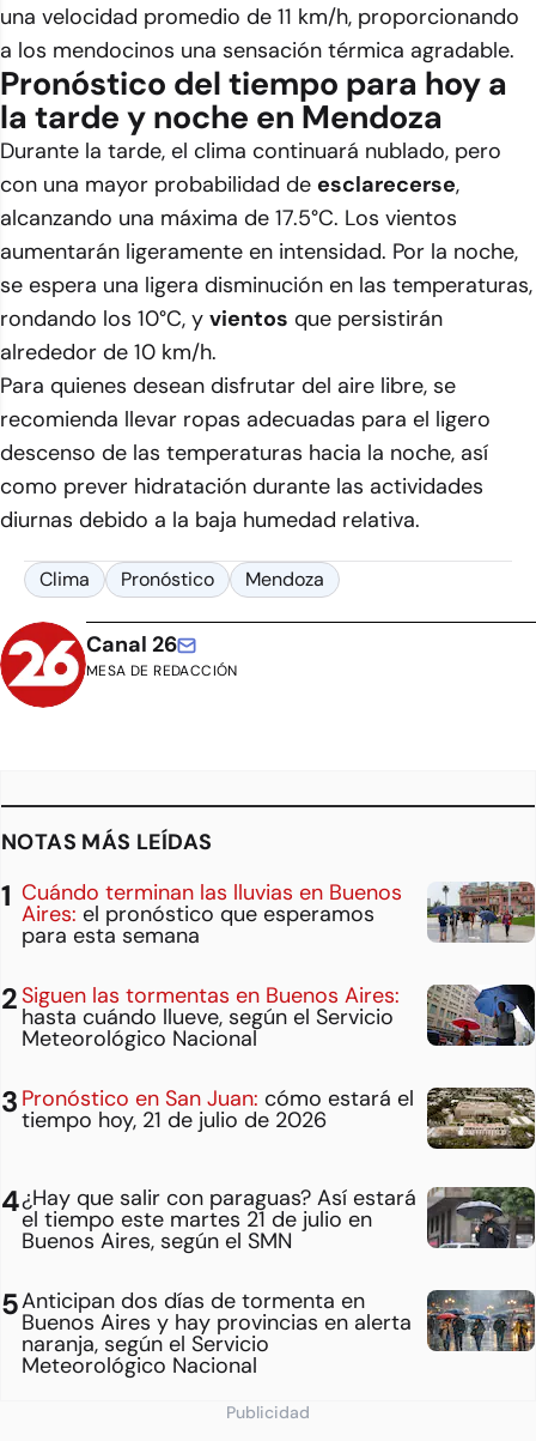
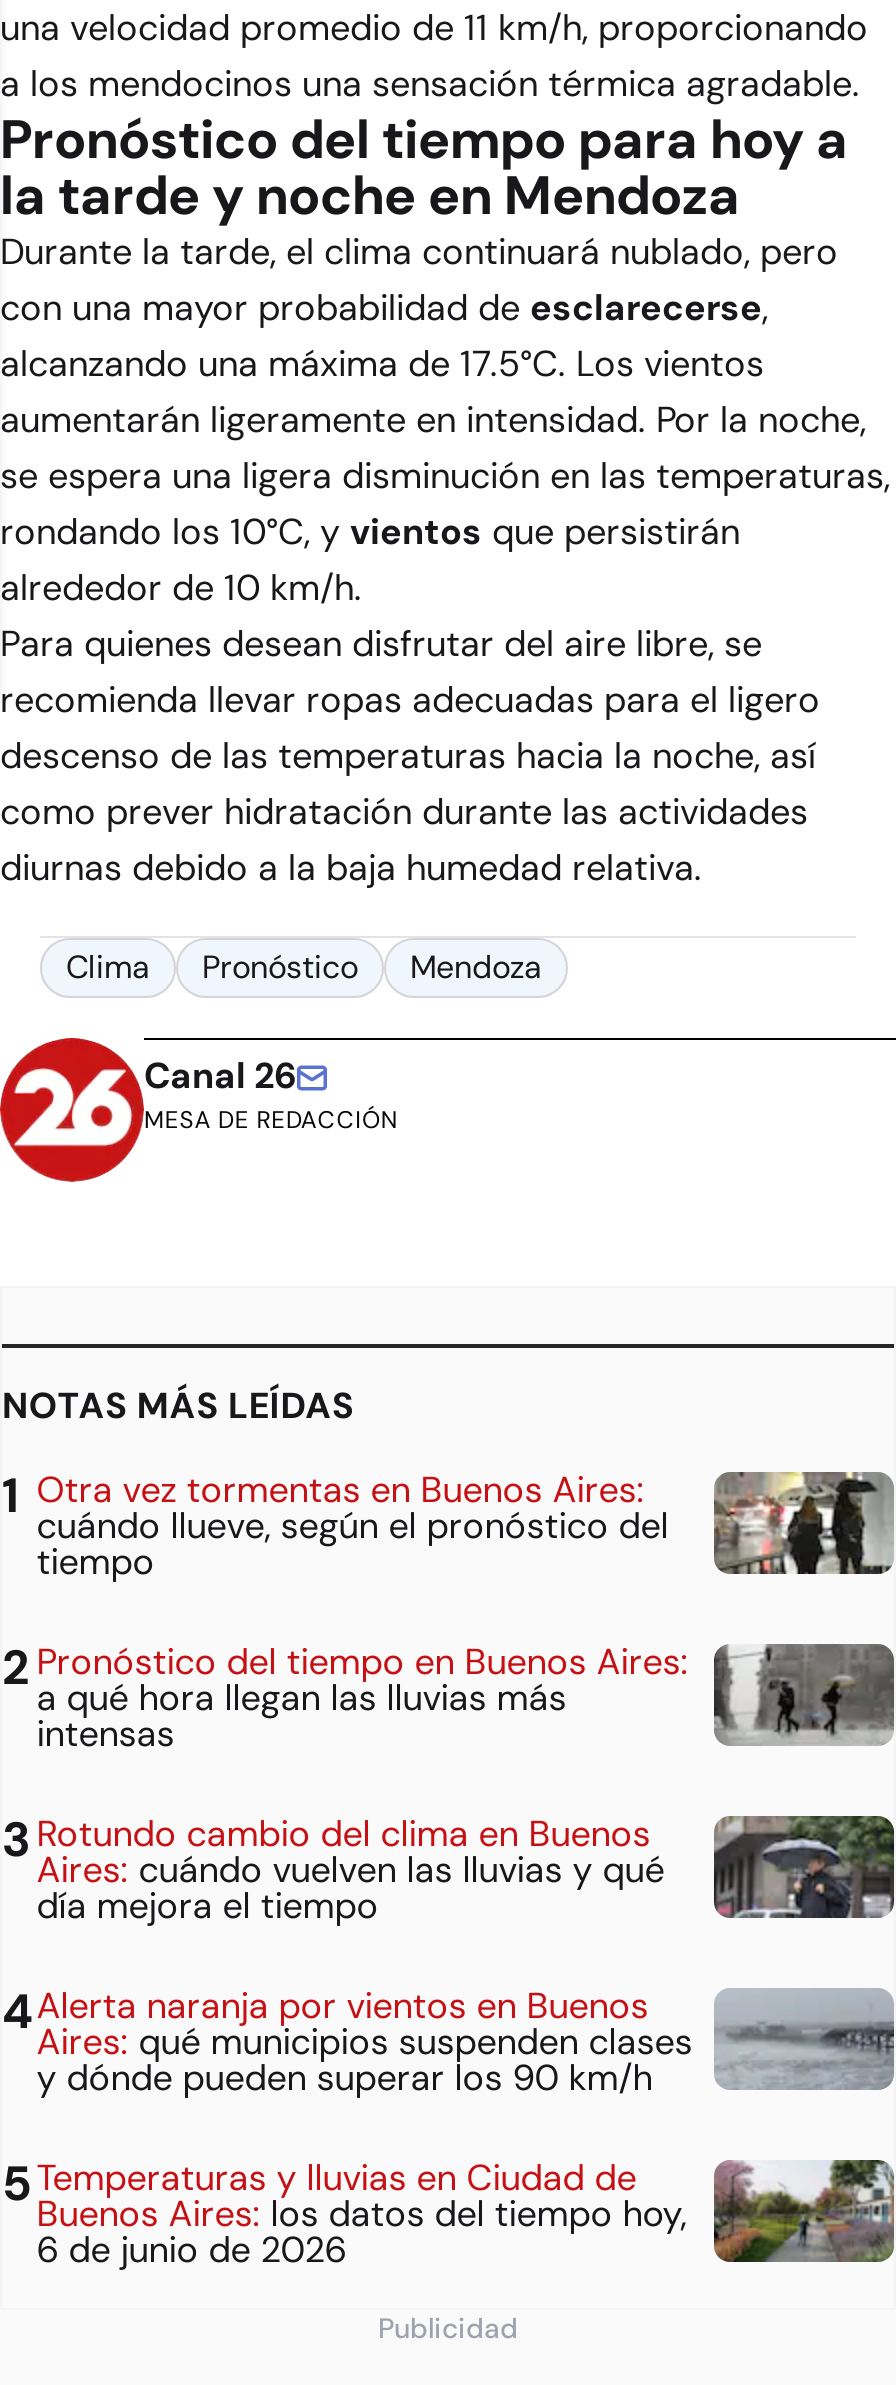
- [image]
- Cuándo terminan las lluvias en Buenos
- Aires: el pronóstico que esperamos
- para esta semana
+ [image]
+ Otra vez tormentas en Buenos Aires:
+ cuándo llueve, según el pronóstico del
+ tiempo

- [image]
- Siguen las tormentas en Buenos Aires:
- hasta cuándo llueve, según el Servicio
- Meteorológico Nacional
+ [image]
+ Pronóstico del tiempo en Buenos Aires:
+ a qué hora llegan las lluvias más
+ intensas

- [image]
- Pronóstico en San Juan: cómo estará el
- tiempo hoy, 21 de julio de 2026
+ [image]
+ Rotundo cambio del clima en Buenos
+ Aires: cuándo vuelven las lluvias y qué
+ día mejora el tiempo

- [image]
- ¿Hay que salir con paraguas? Así estará
- el tiempo este martes 21 de julio en
- Buenos Aires, según el SMN
+ [image]
+ Alerta naranja por vientos en Buenos
+ Aires: qué municipios suspenden clases
+ y dónde pueden superar los 90 km/h

- [image]
- Anticipan dos días de tormenta en
- Buenos Aires y hay provincias en alerta
- naranja, según el Servicio
- Meteorológico Nacional
+ [image]
+ Temperaturas y lluvias en Ciudad de
+ Buenos Aires: los datos del tiempo hoy,
+ 6 de junio de 2026
